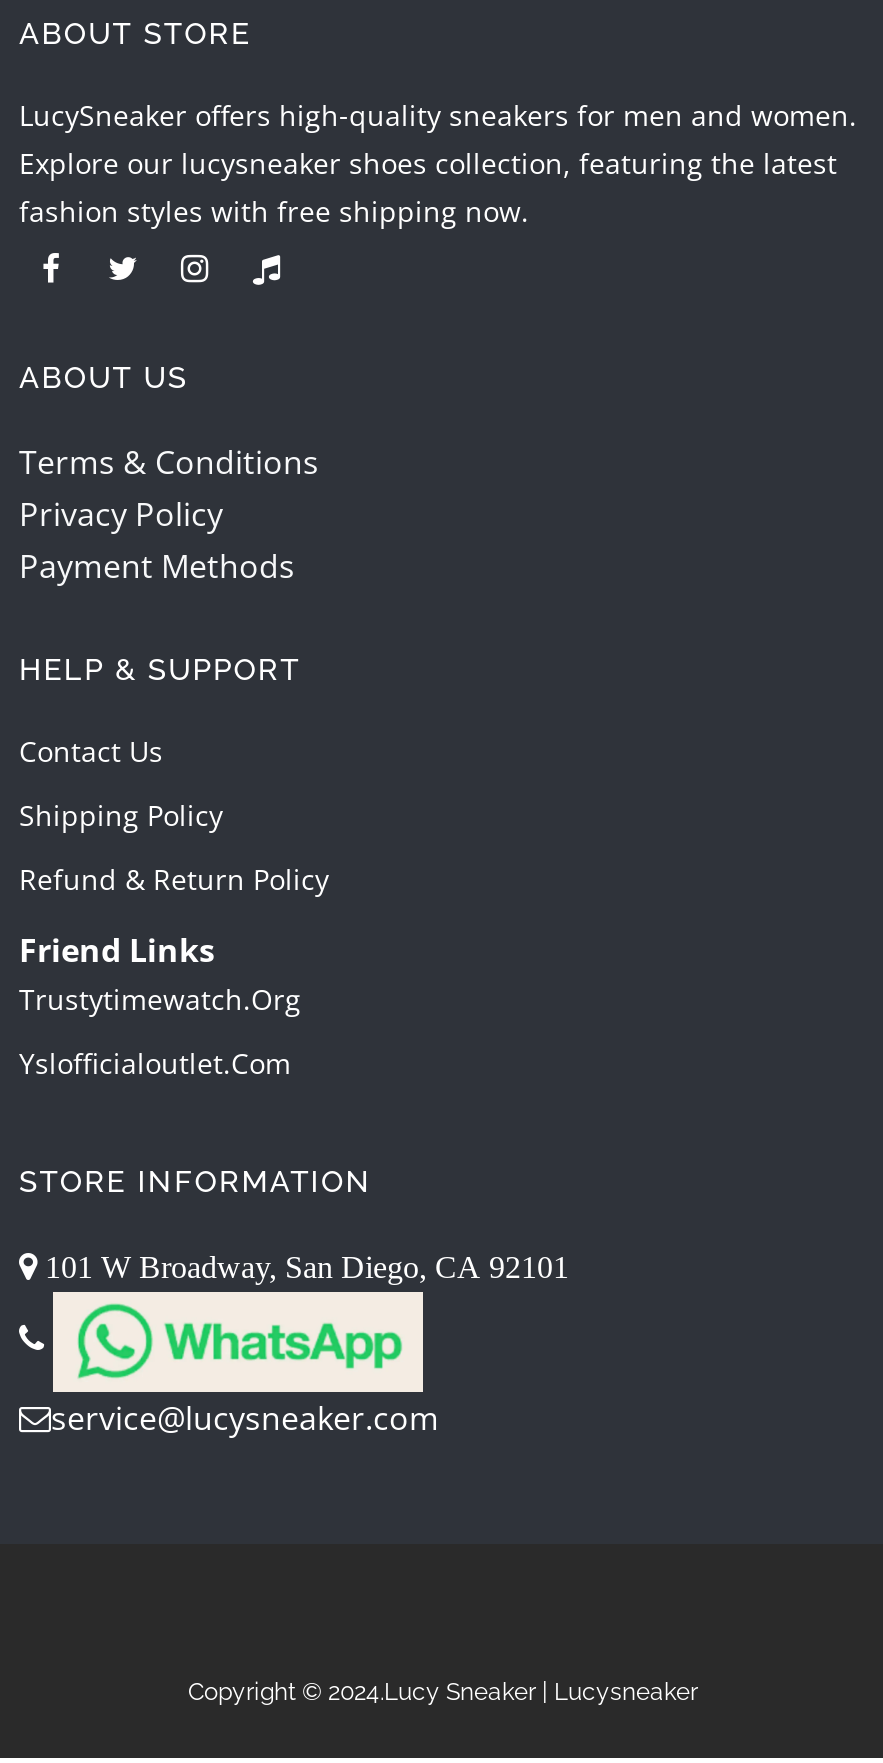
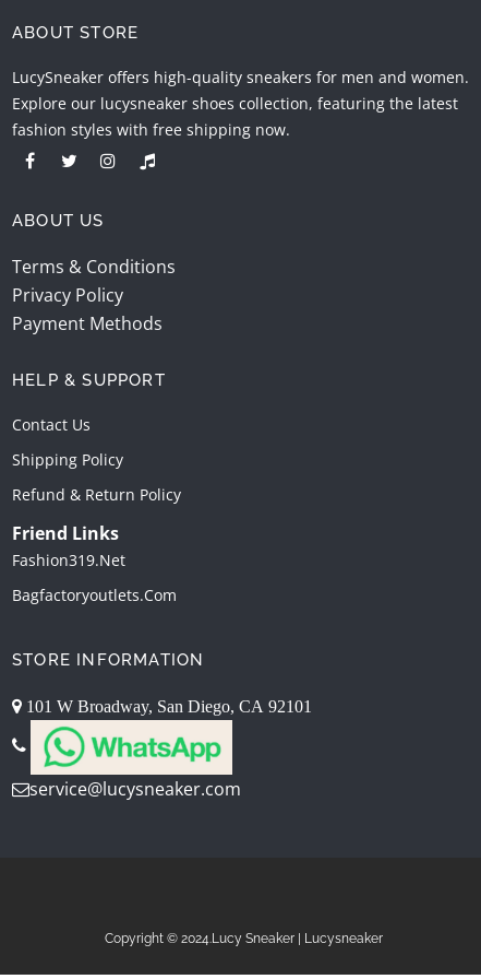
- Trustytimewatch.org
+ Fashion319.net

- Yslofficialoutlet.com
+ Bagfactoryoutlets.com
